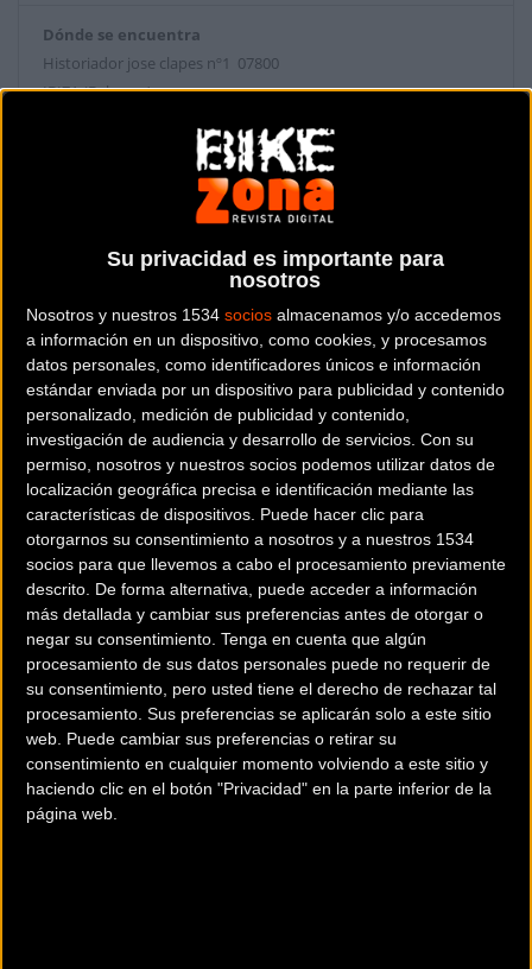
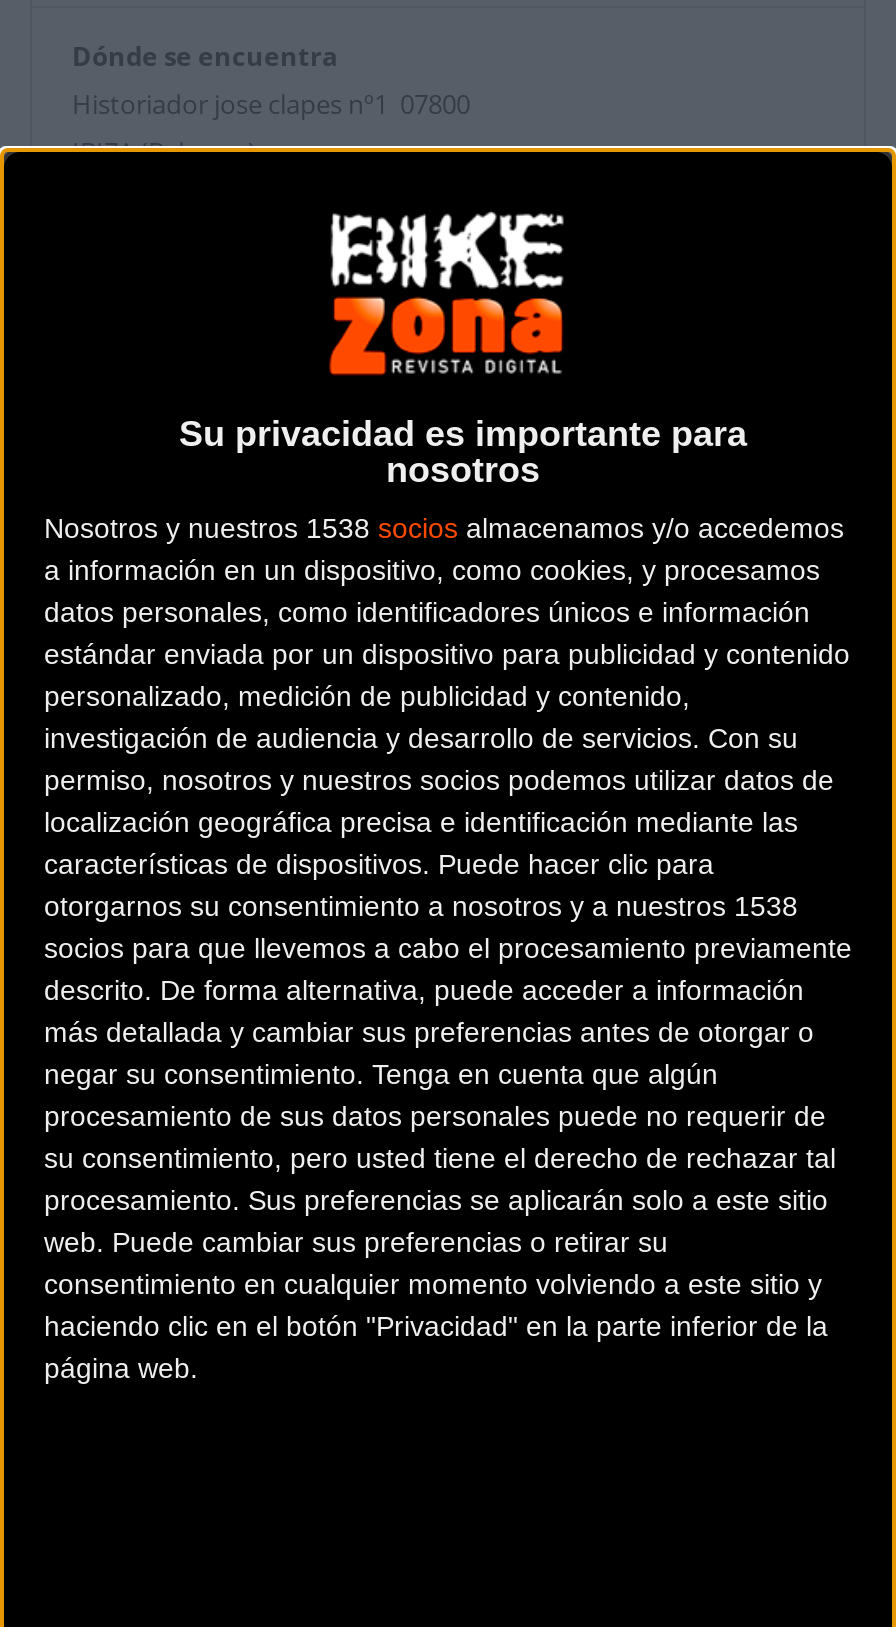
- Nosotros y nuestros 1534 socios almacenamos y/o accedemos
+ Nosotros y nuestros 1538 socios almacenamos y/o accedemos

- otorgarnos su consentimiento a nosotros y a nuestros 1534
+ otorgarnos su consentimiento a nosotros y a nuestros 1538
